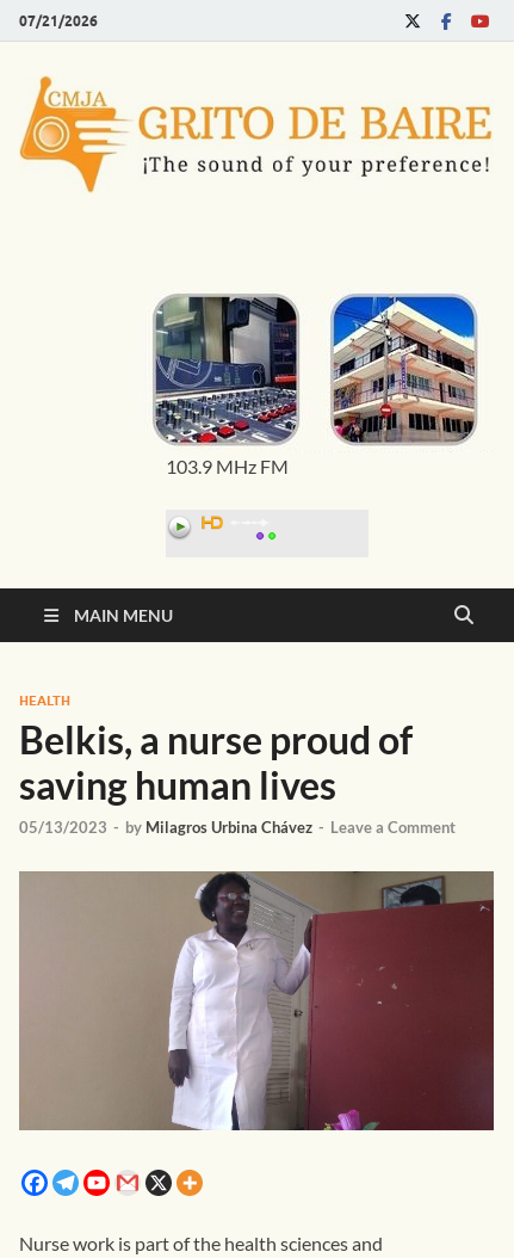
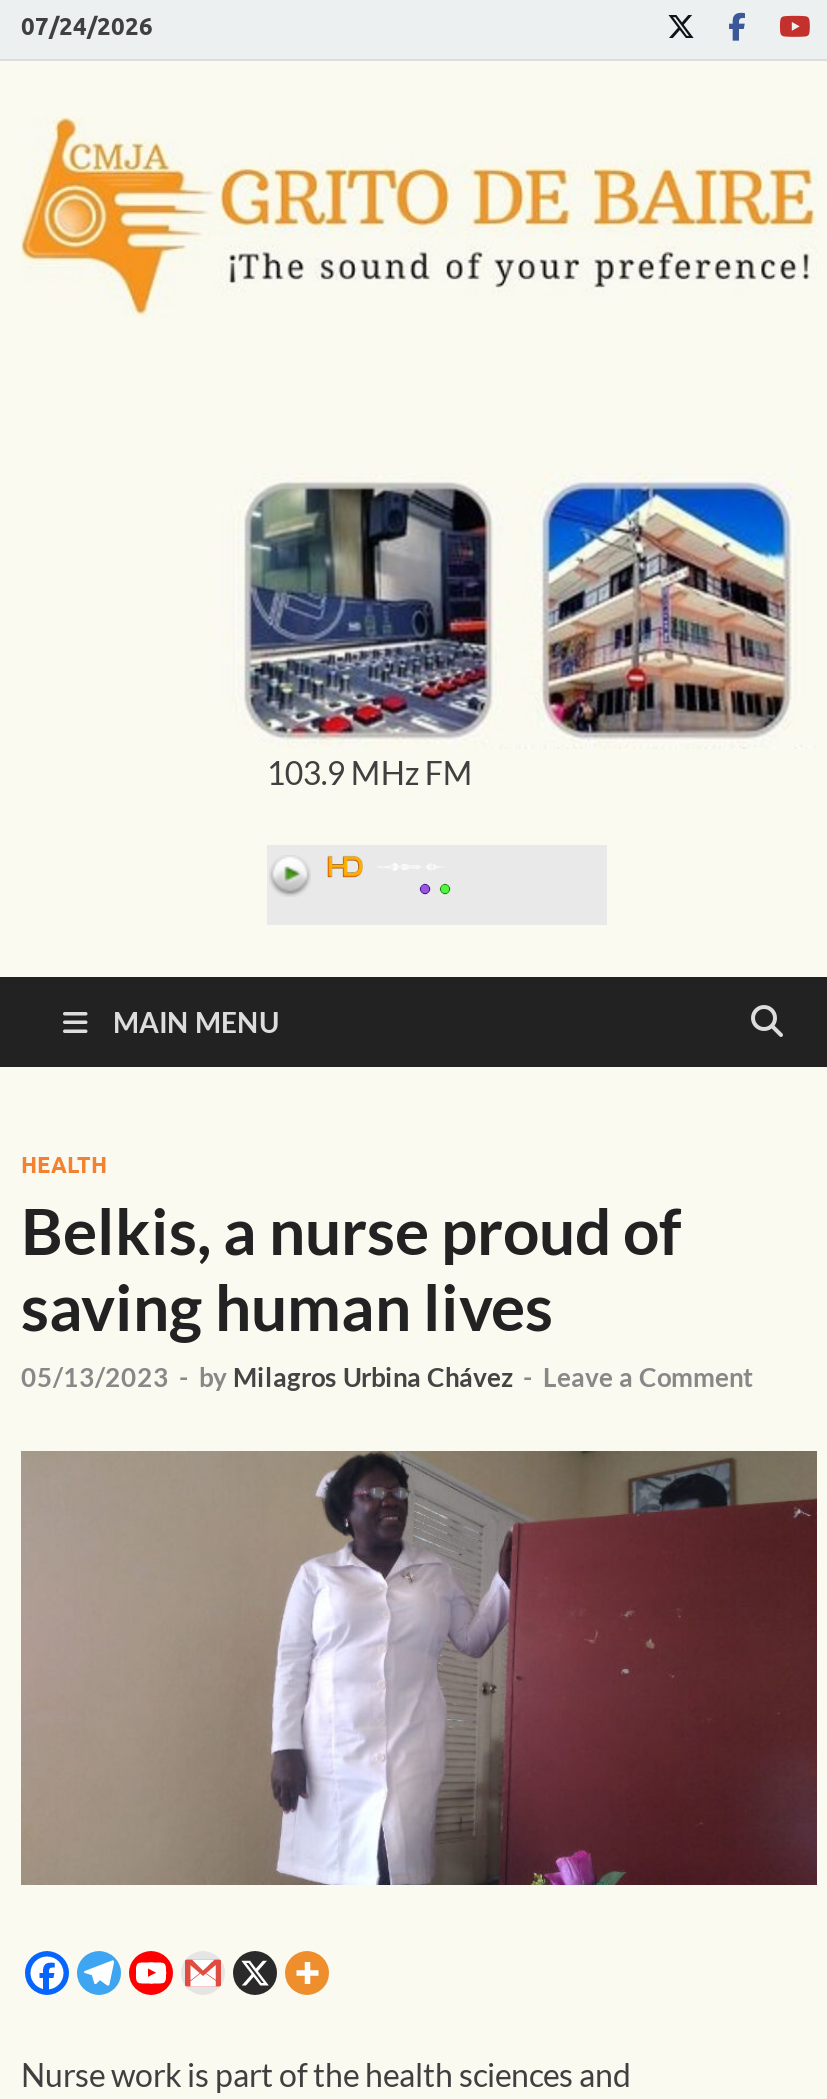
- 07/21/2026
+ 07/24/2026
